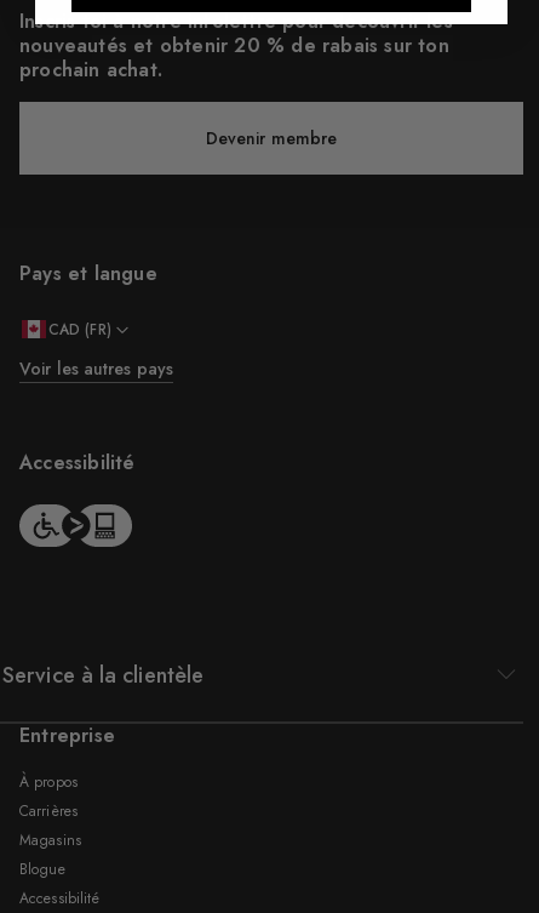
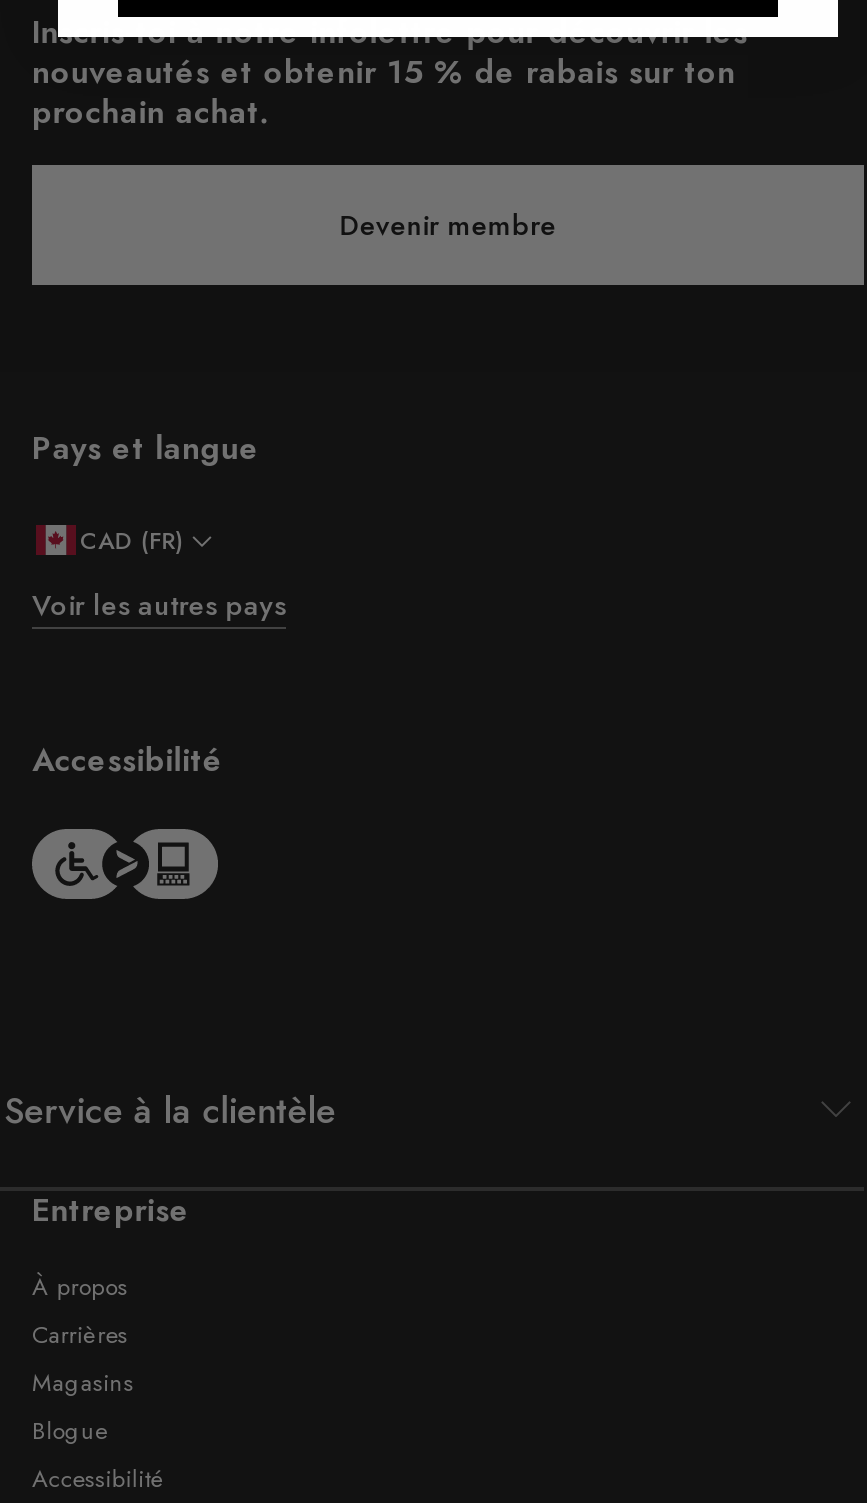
- nouveautés et obtenir 20 % de rabais sur ton
+ nouveautés et obtenir 15 % de rabais sur ton
